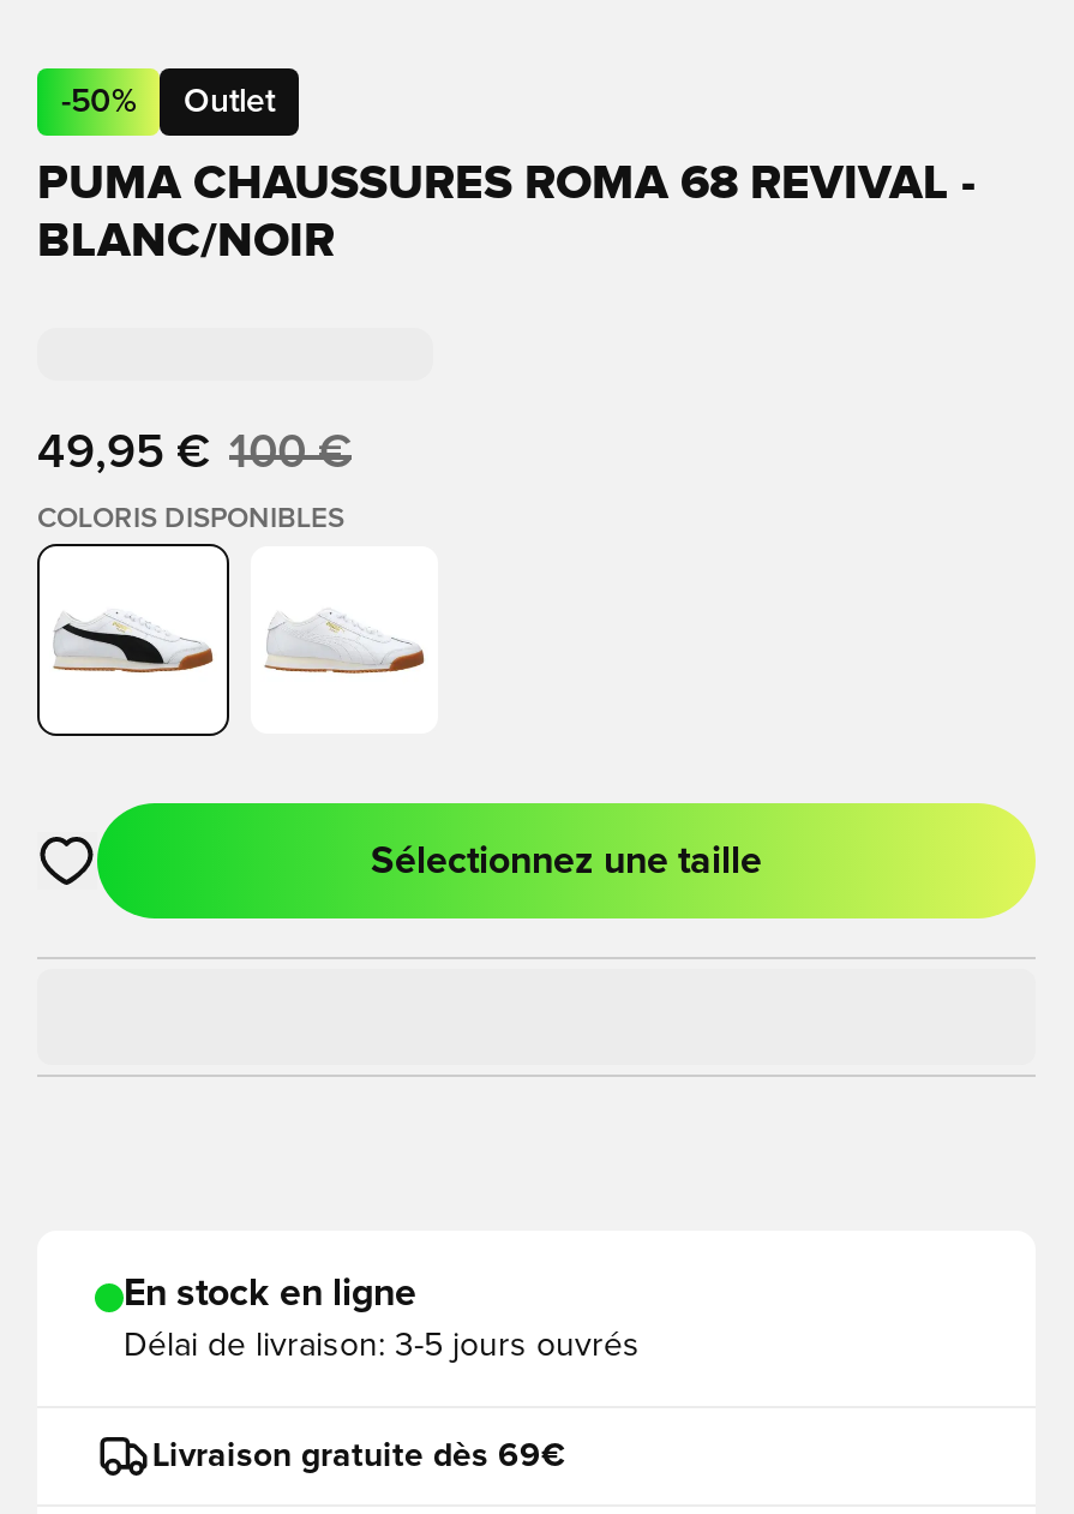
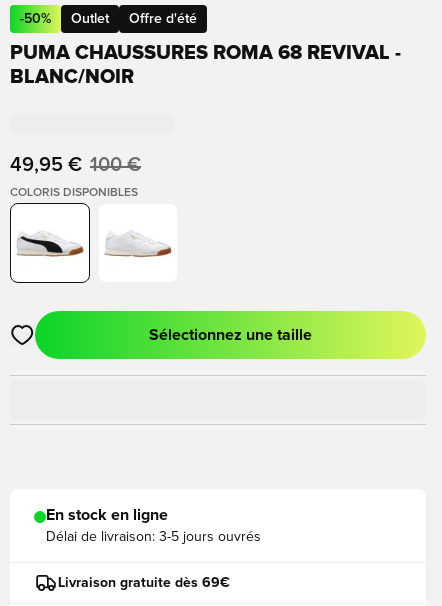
+ Offre d'été
